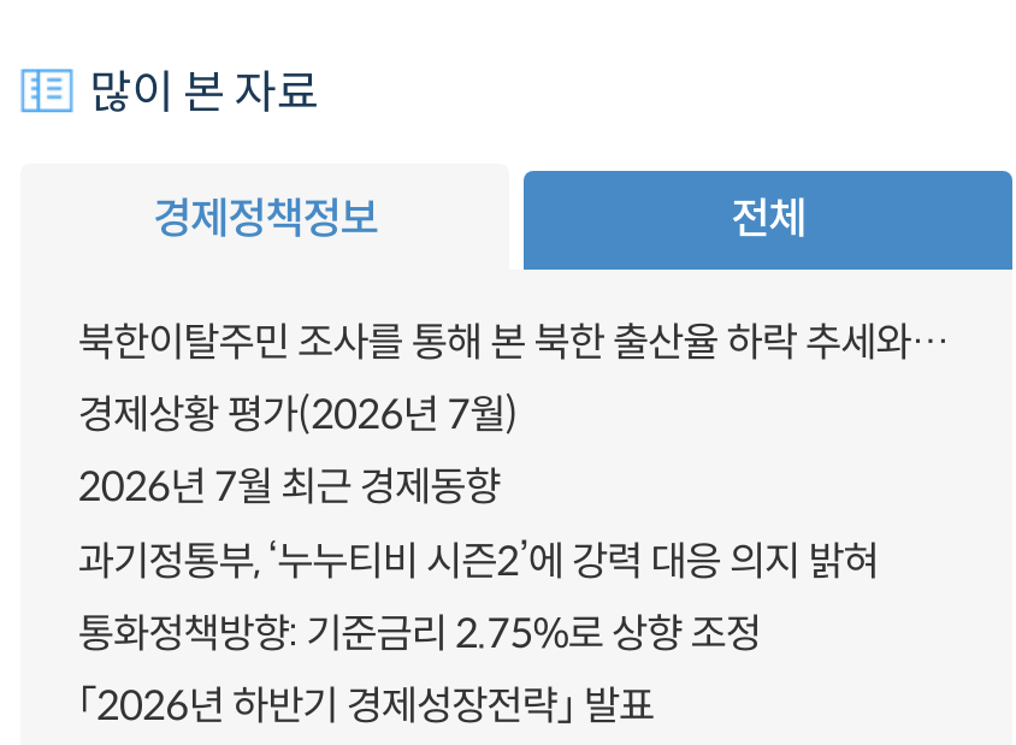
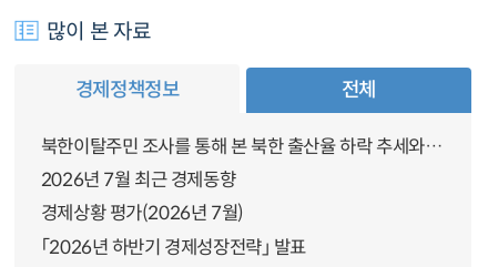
moved down: 경제상황 평가(2026년 7월)

- 과기정통부, ‘누누티비 시즌2’에 강력 대응 의지 밝혀
- 통화정책방향: 기준금리 2.75%로 상향 조정
